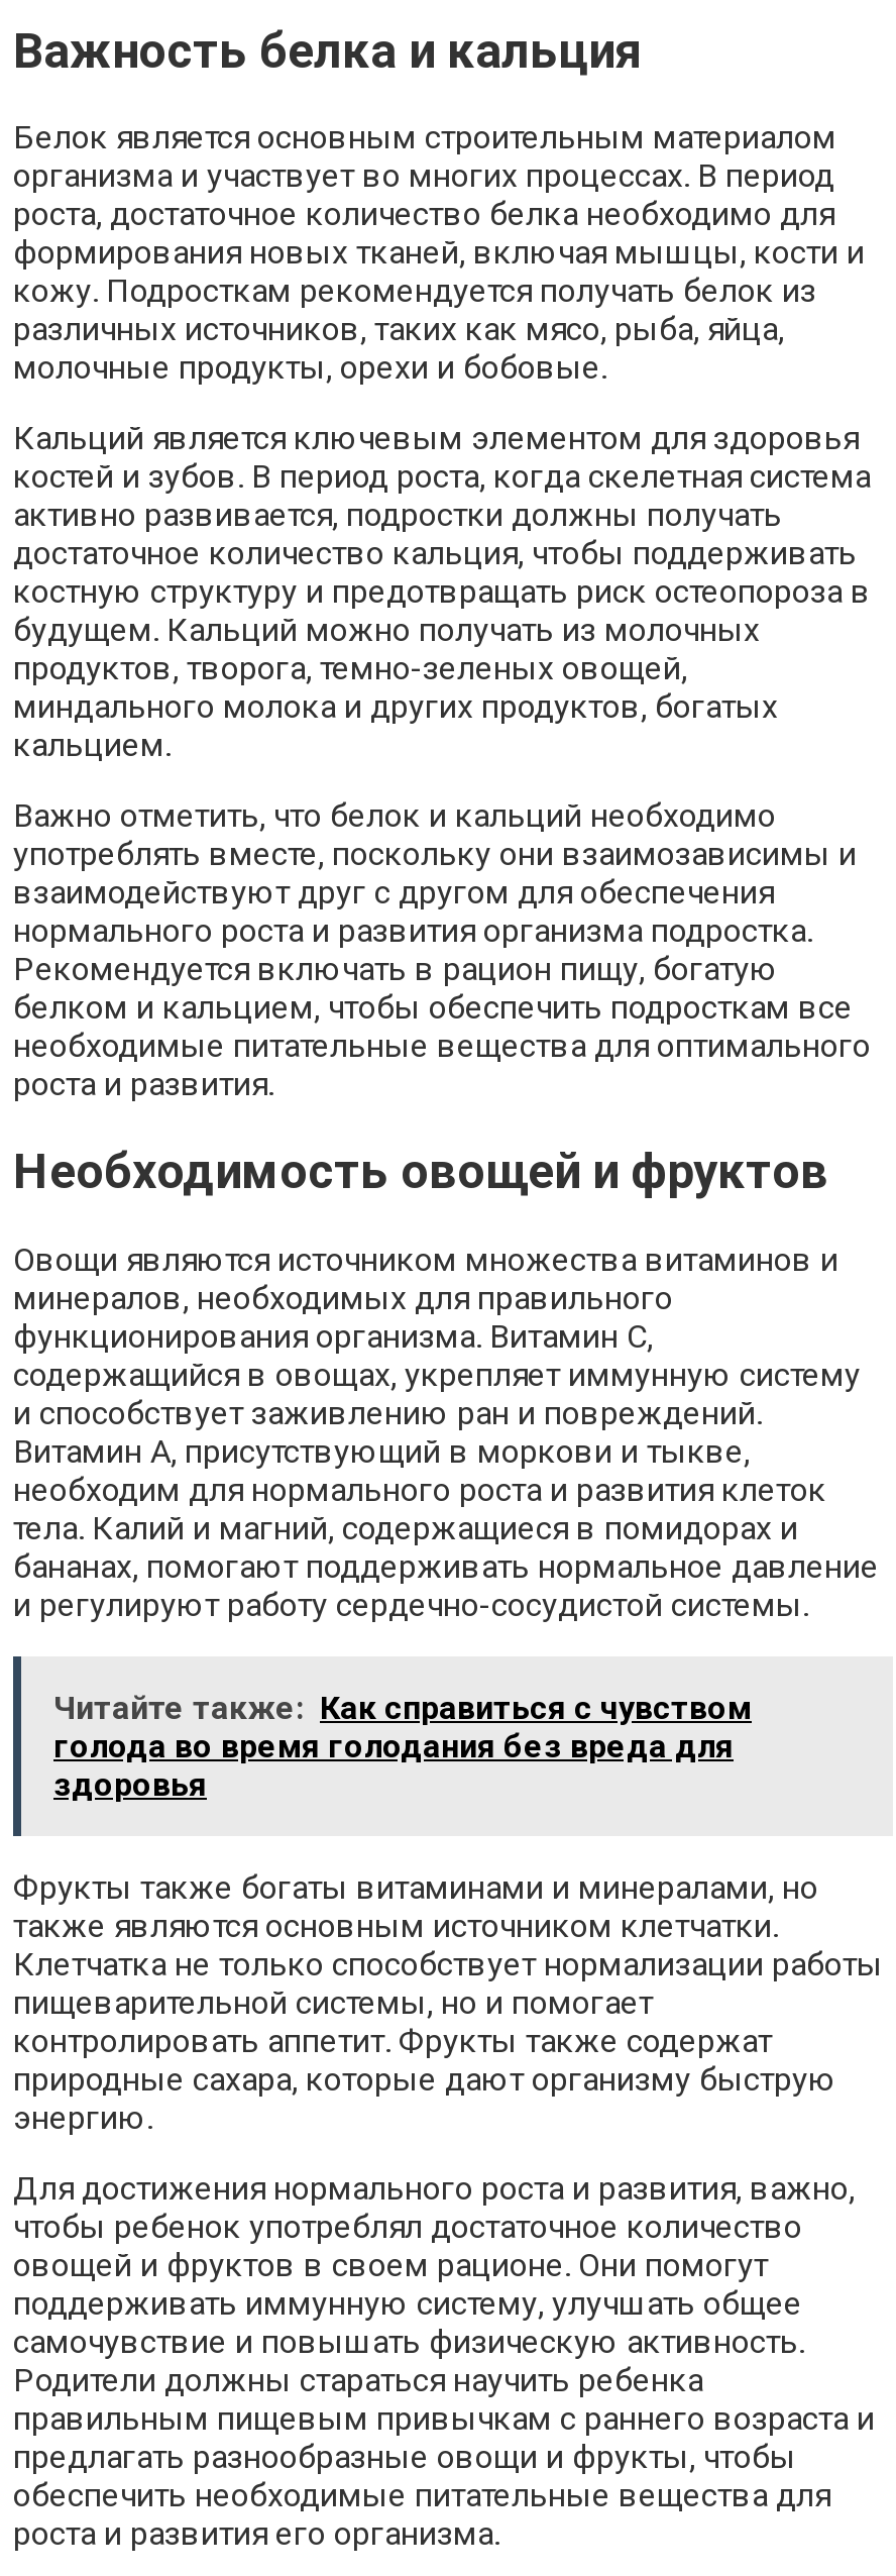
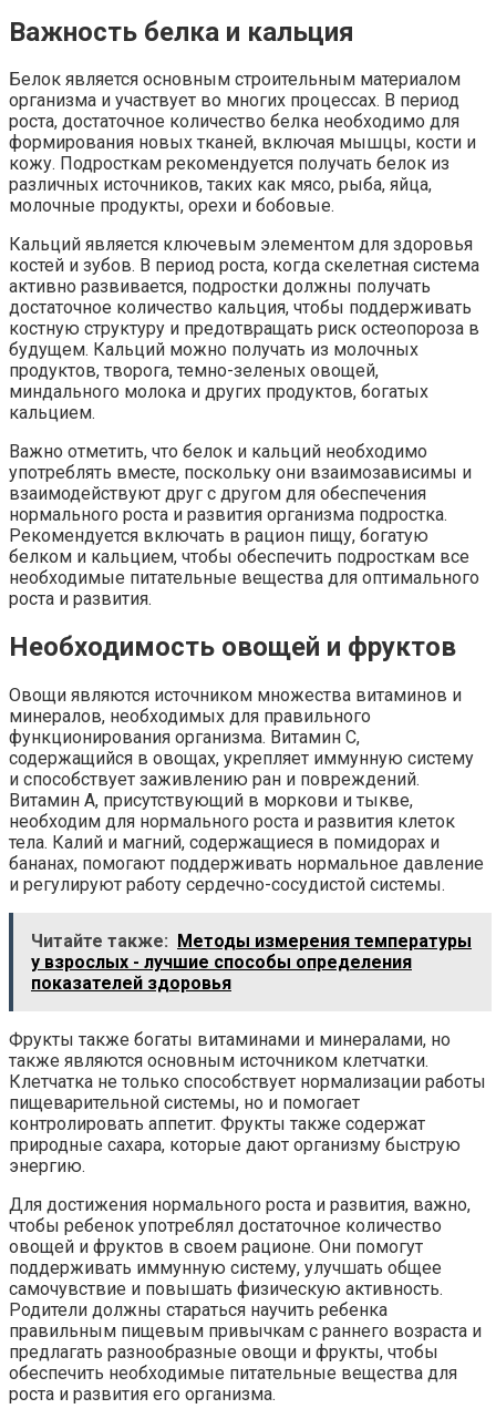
- Читайте также: Как справиться с чувством
- голода во время голодания без вреда для
- здоровья
+ Читайте также: Методы измерения температуры
+ у взрослых - лучшие способы определения
+ показателей здоровья
